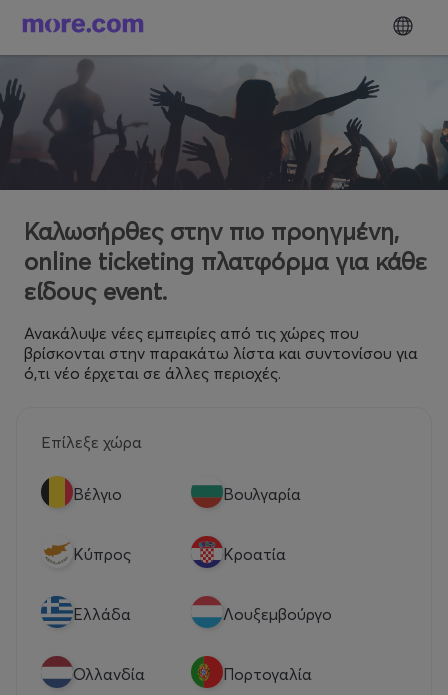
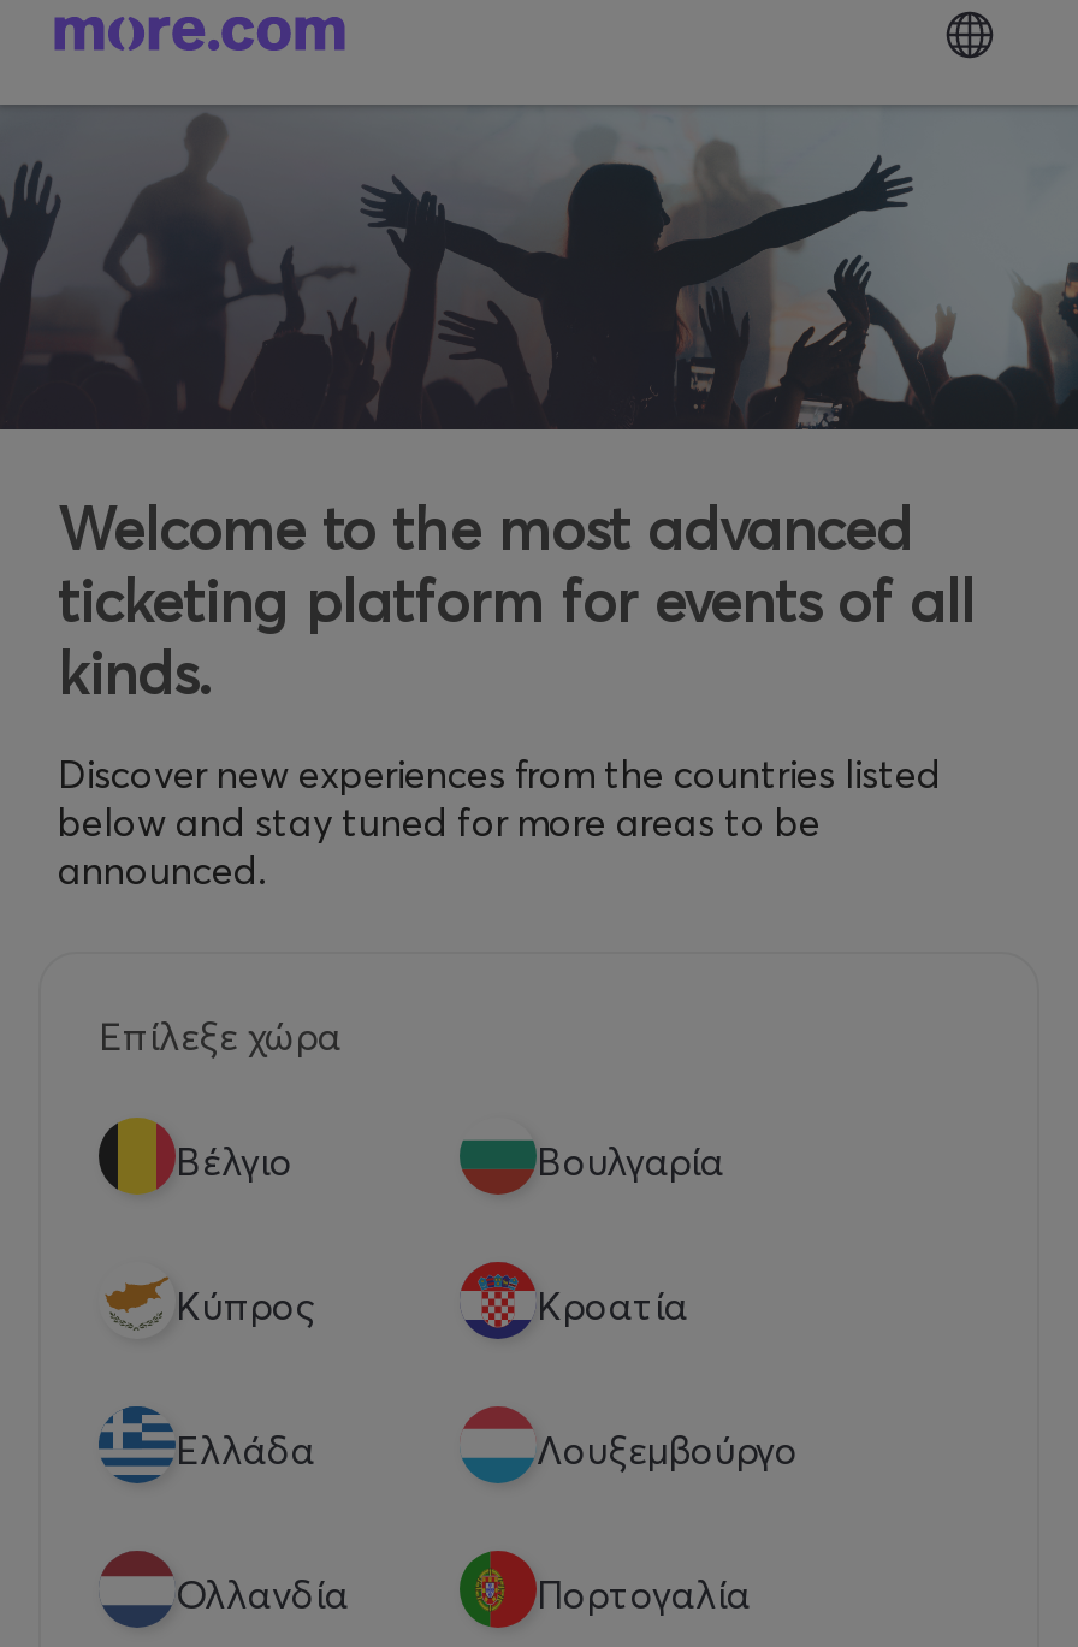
- Καλωσήρθες στην πιο προηγμένη,
- online ticketing πλατφόρμα για κάθε
- είδους event.
+ Welcome to the most advanced
+ ticketing platform for events of all
+ kinds.

- Ανακάλυψε νέες εμπειρίες από τις χώρες που
- βρίσκονται στην παρακάτω λίστα και συντονίσου για
- ό,τι νέο έρχεται σε άλλες περιοχές.
+ Discover new experiences from the countries listed
+ below and stay tuned for more areas to be
+ announced.
